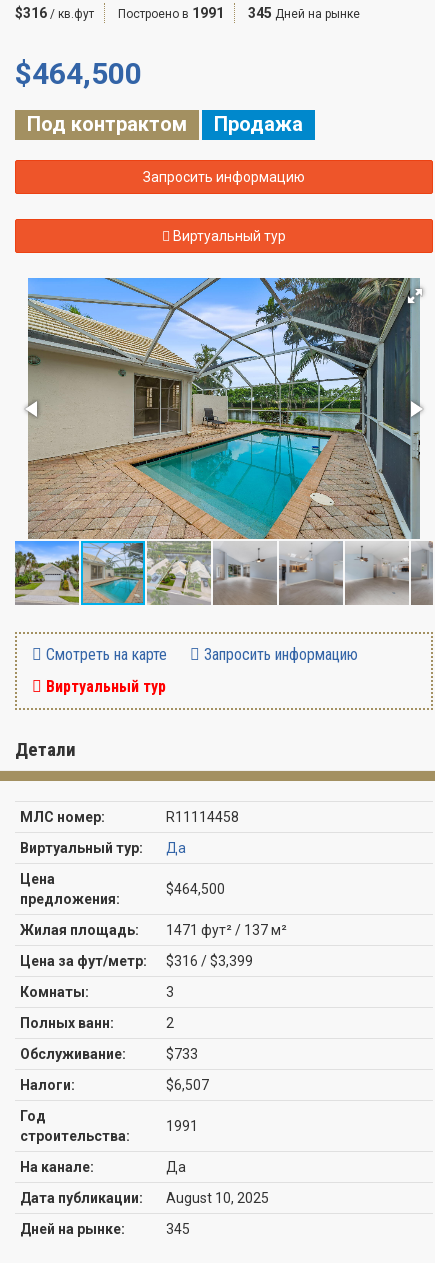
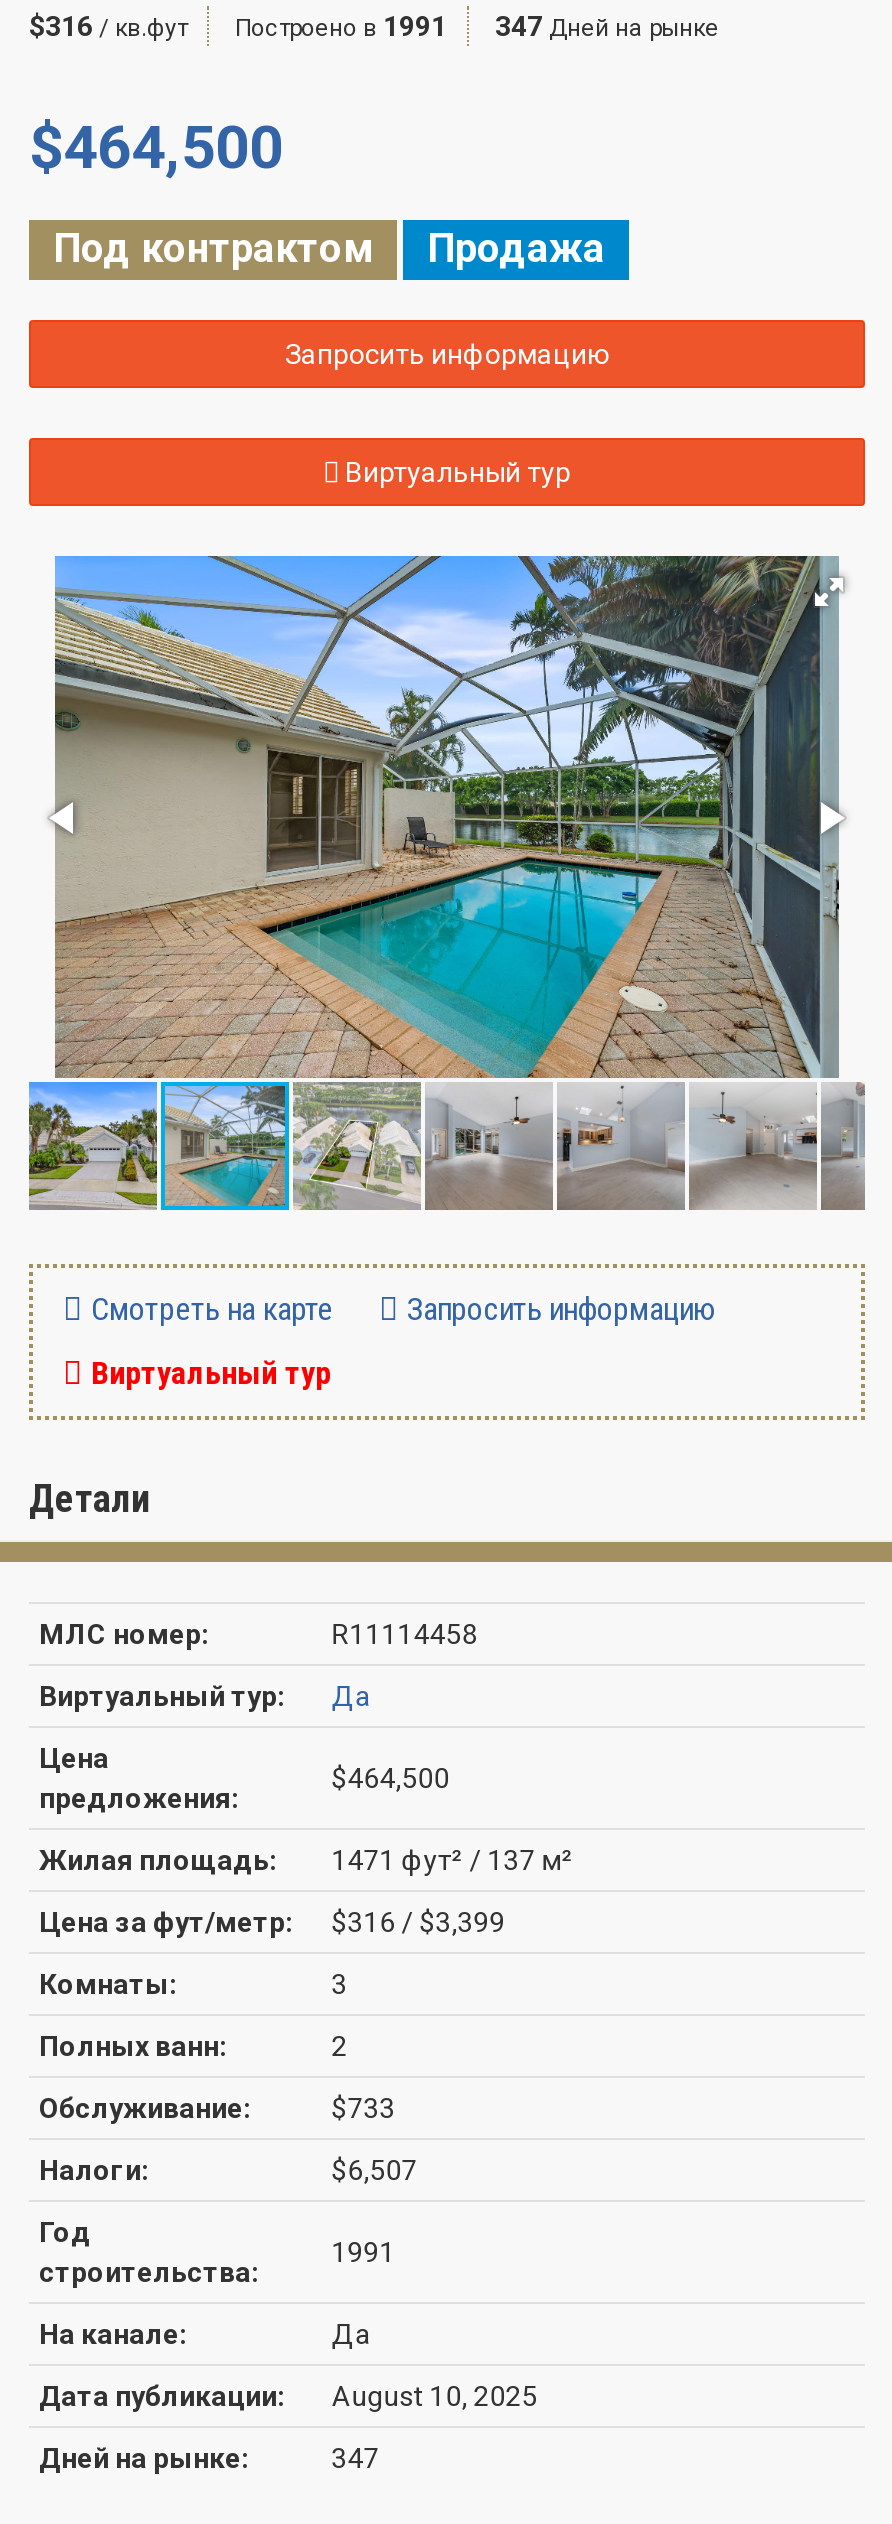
- $316 / кв.фут Построено в 1991 345 Дней на рынке
+ $316 / кв.фут Построено в 1991 347 Дней на рынке

- 345
+ 347
